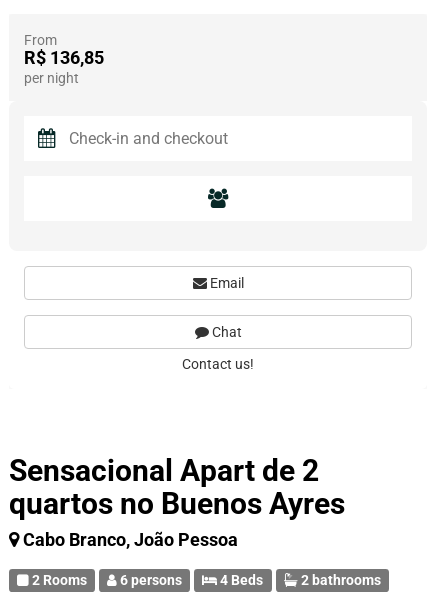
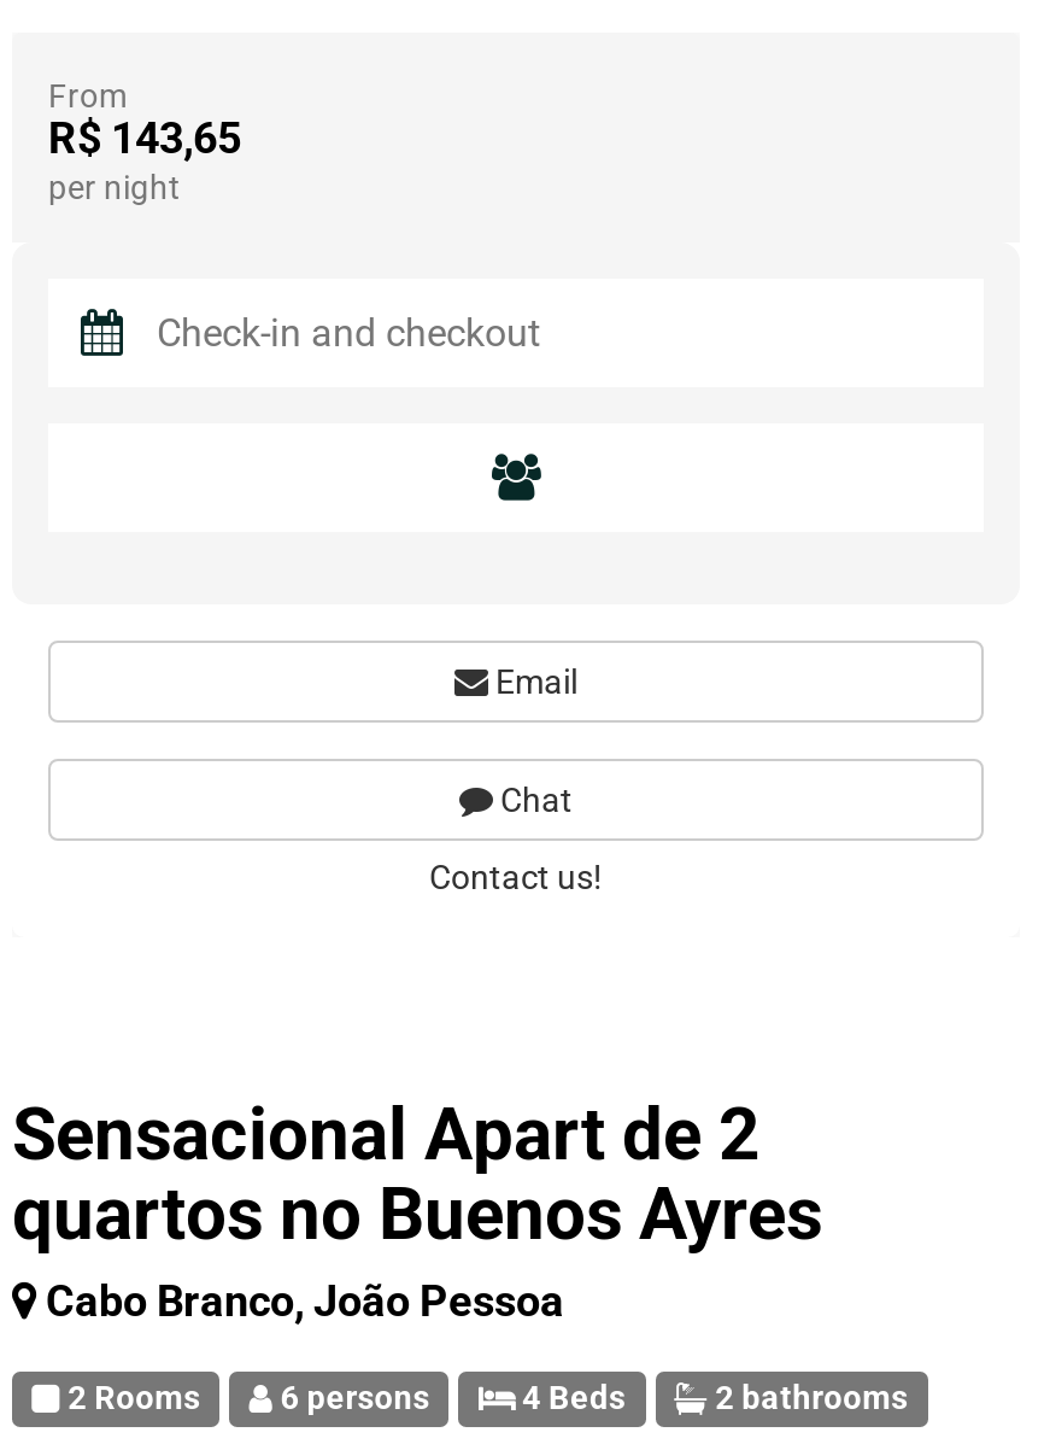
- R$ 136,85
+ R$ 143,65
